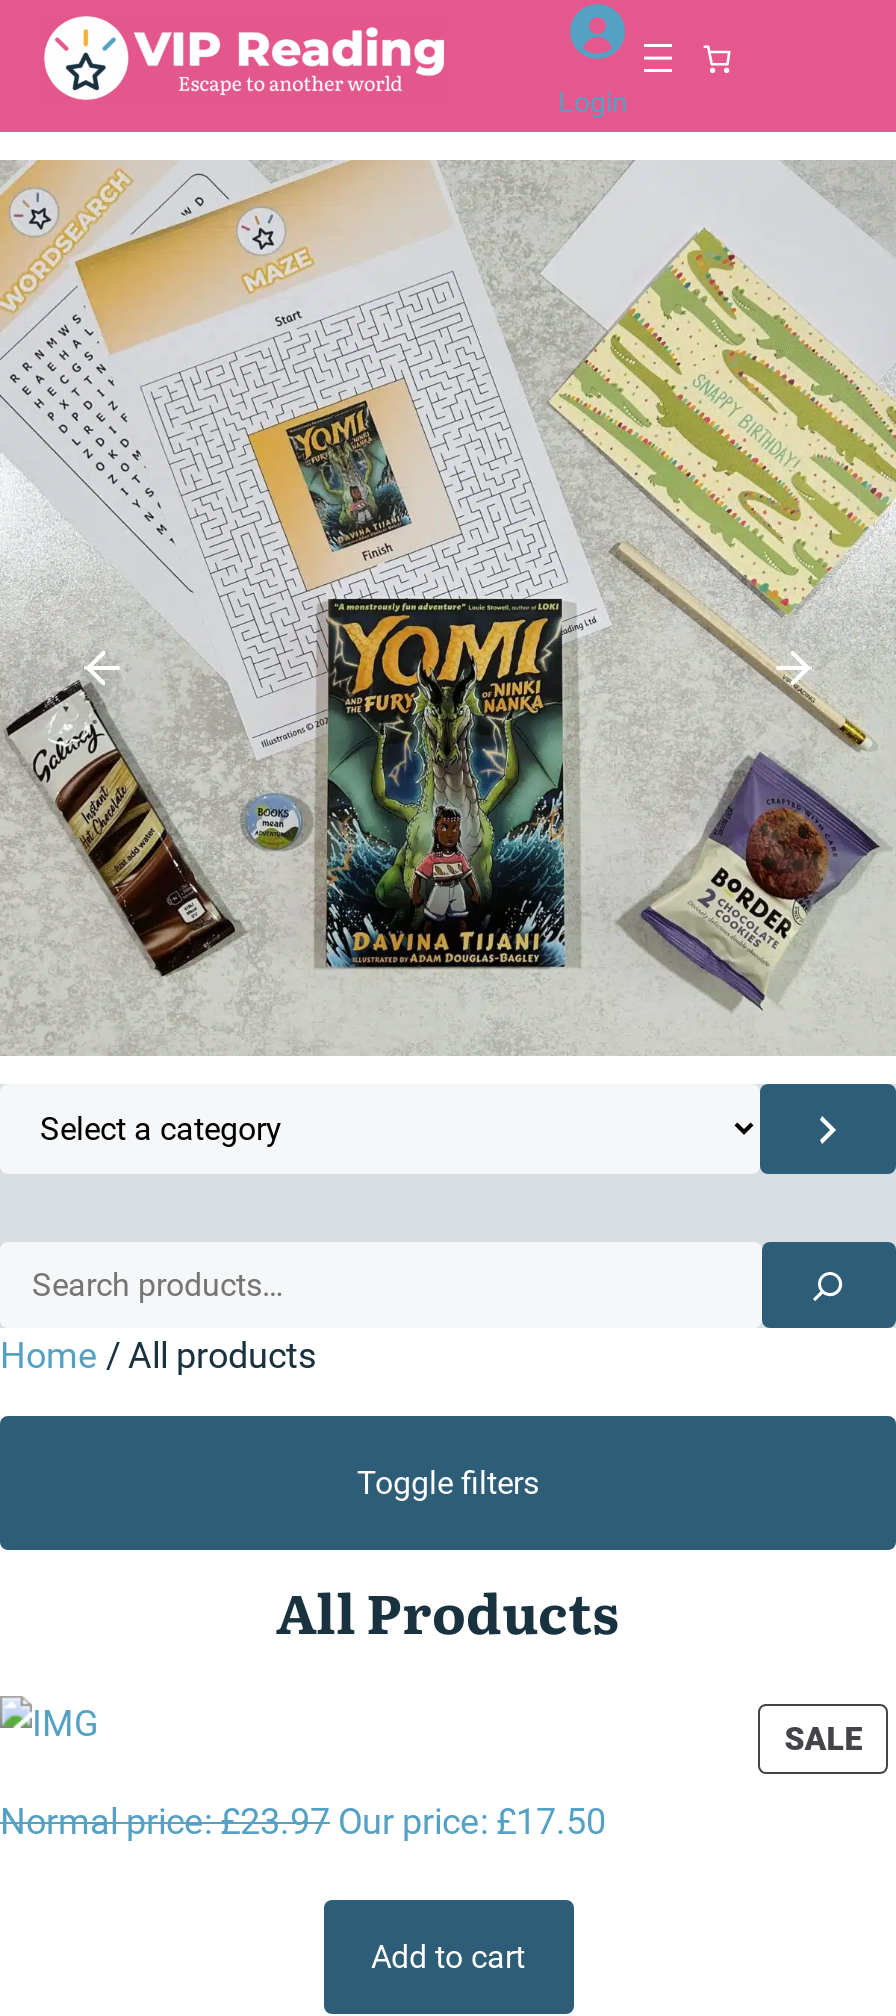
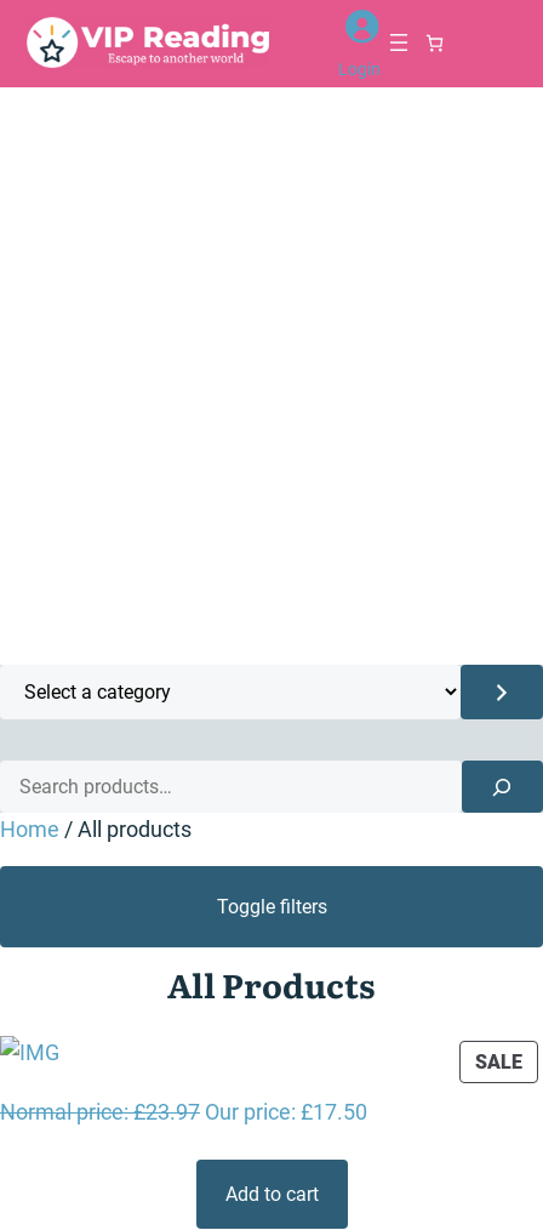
- [image]
